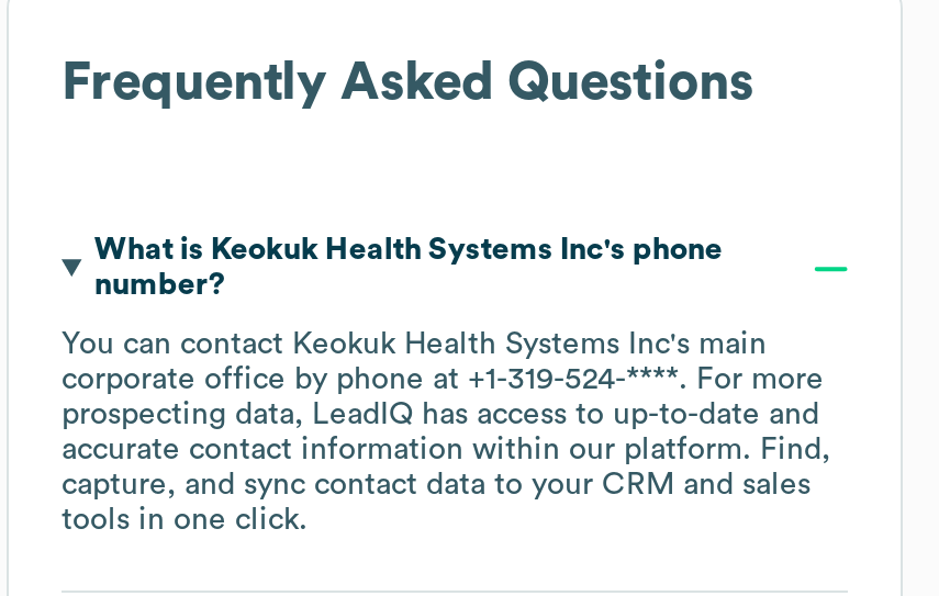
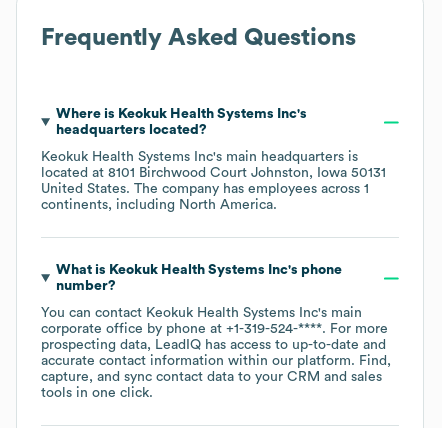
+ Where is Keokuk Health Systems Inc's
+ headquarters located?
+ Keokuk Health Systems Inc's main headquarters is
+ located at 8101 Birchwood Court Johnston, Iowa 50131
+ United States. The company has employees across 1
+ continents, including North America.
